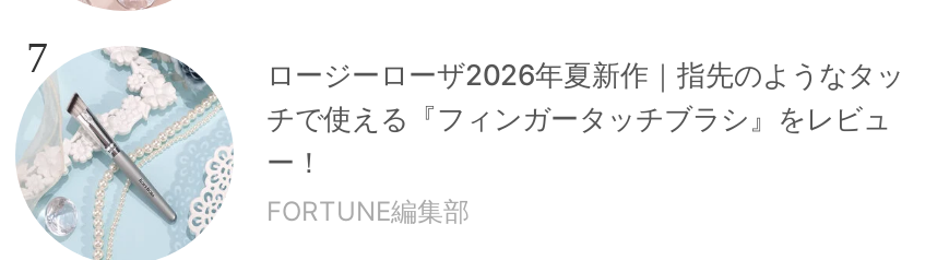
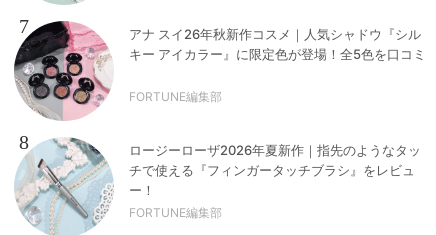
+ [image]
+ アナ スイ26年秋新作コスメ｜人気シャドウ『シル
+ キー アイカラー』に限定色が登場！全5色を口コミ
+ FORTUNE編集部
+ 8
